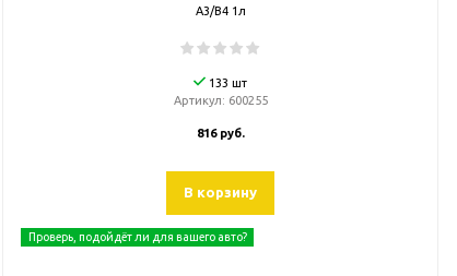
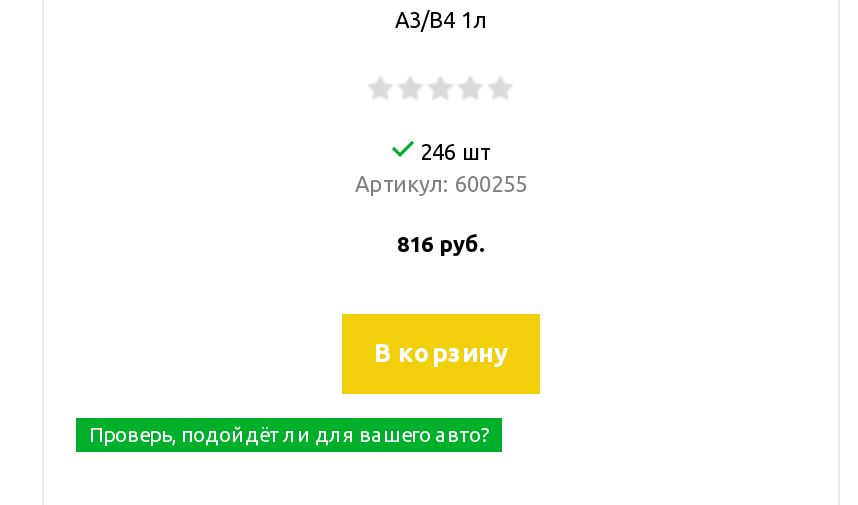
- 133 шт
+ 246 шт
